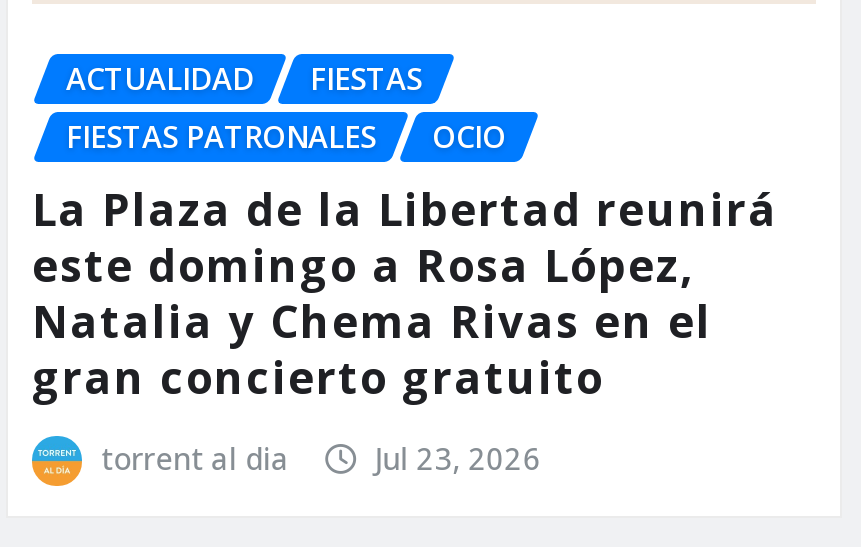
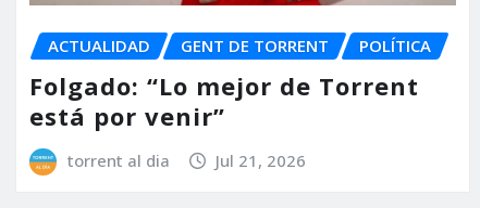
- FIESTAS
- FIESTAS PATRONALES
- OCIO
- La Plaza de la Libertad reunirá
- este domingo a Rosa López,
- Natalia y Chema Rivas en el
- gran concierto gratuito
+ GENT DE TORRENT
+ POLÍTICA
+ Folgado: “Lo mejor de Torrent
+ está por venir”

- Jul 23, 2026
+ Jul 21, 2026
